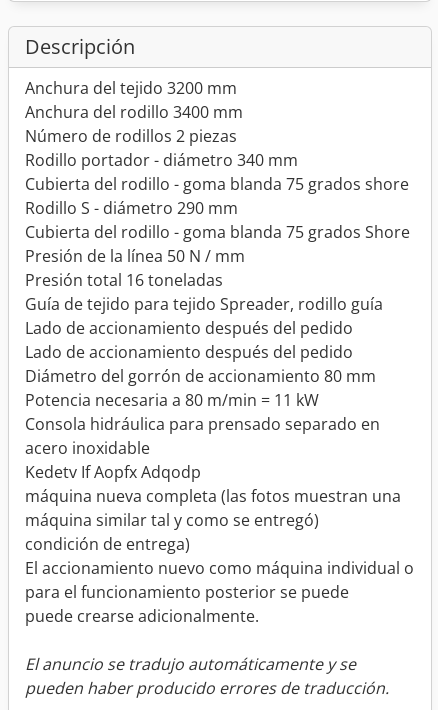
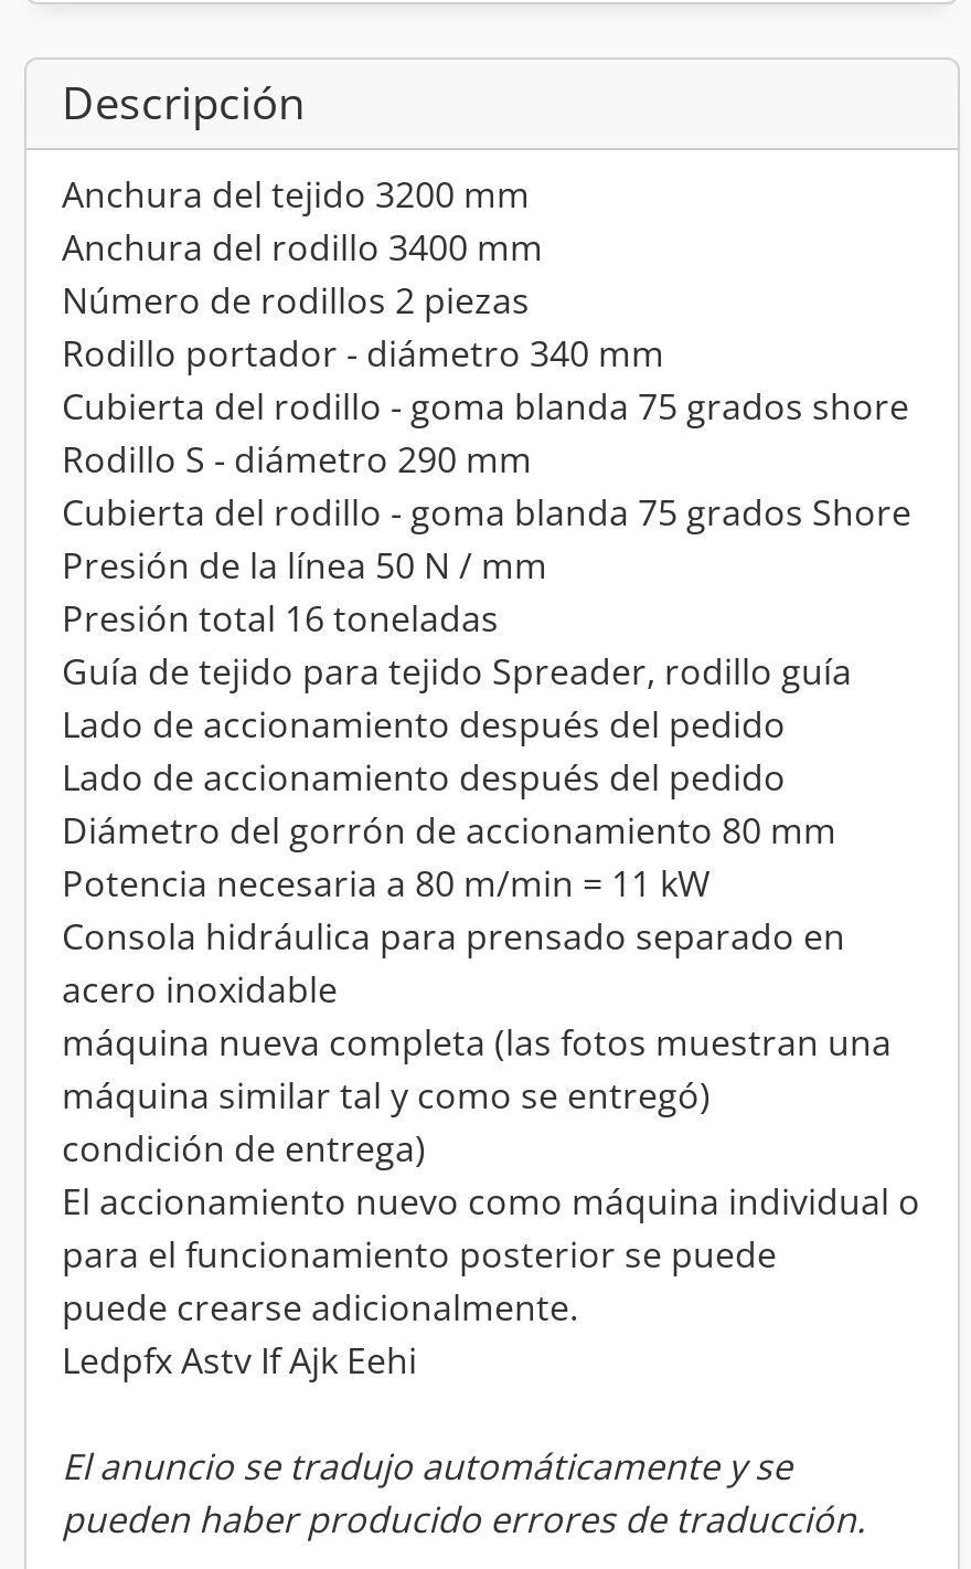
- Kedetv If Aopfx Adqodp

moved up: máquina nueva completa (las fotos muestran una | máquina similar tal y como se entregó) | condición de entrega) | El accionamiento nuevo como máquina individual o | para el funcionamiento posterior se puede | puede crearse adicionalmente.

+ Ledpfx Astv If Ajk Eehi
